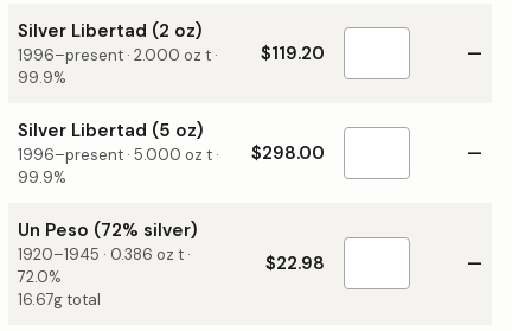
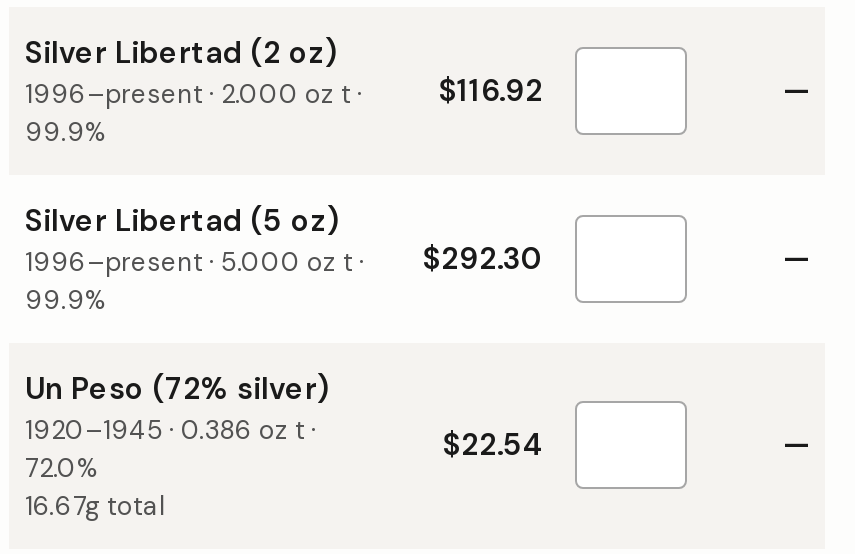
- $119.20
+ $116.92

- 1996–present · 5.000 oz t · $298.00
+ 1996–present · 5.000 oz t · $292.30

- $22.98
+ $22.54
